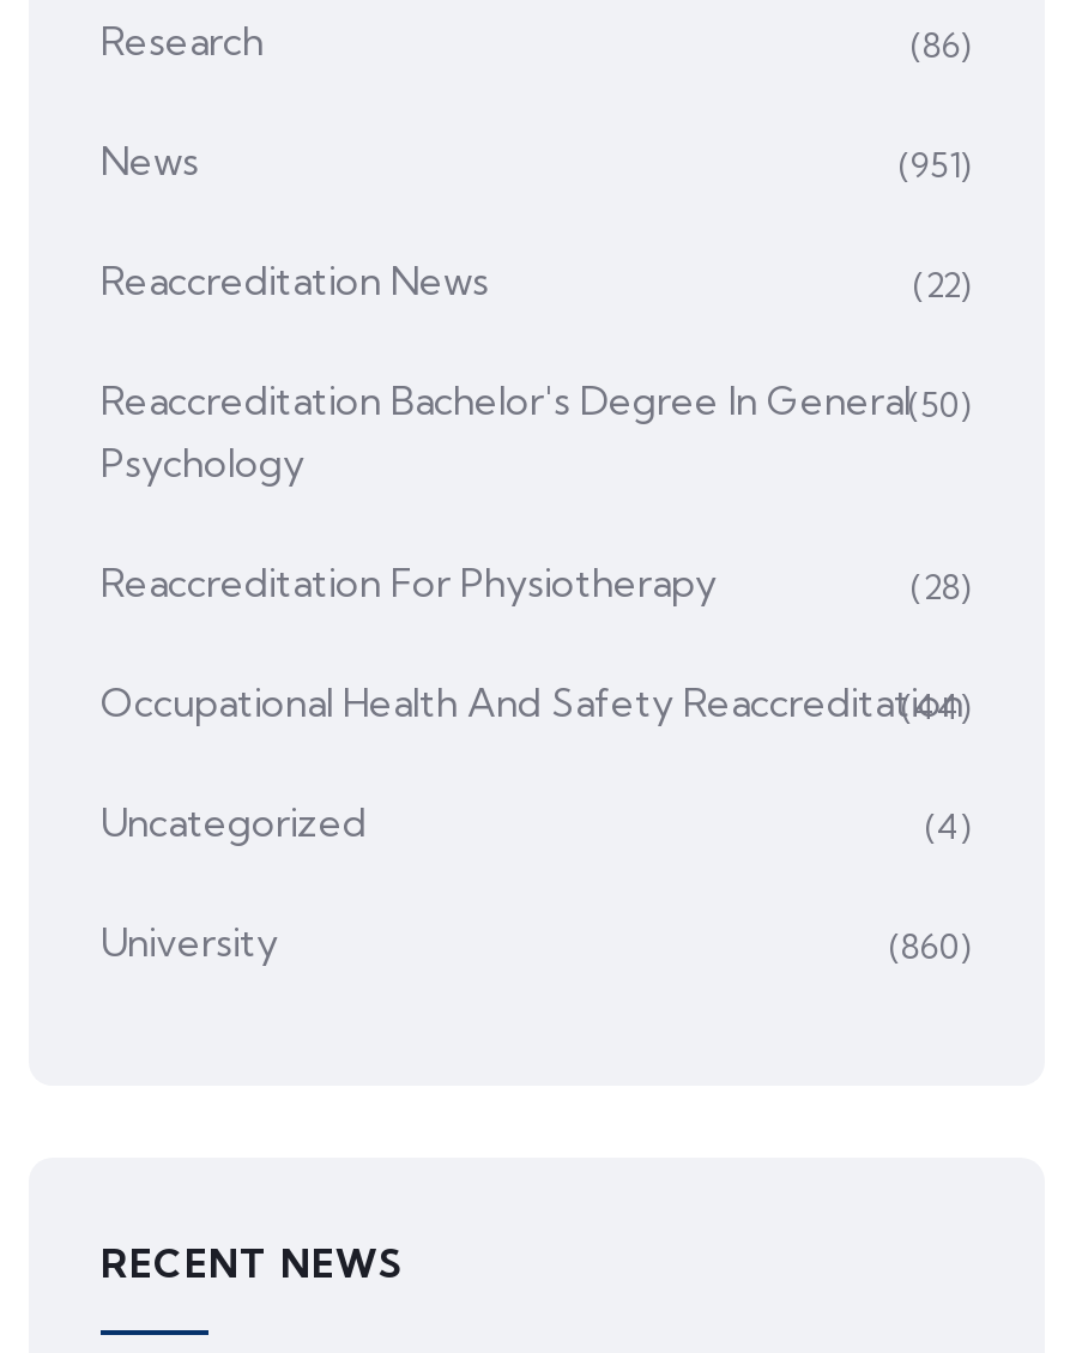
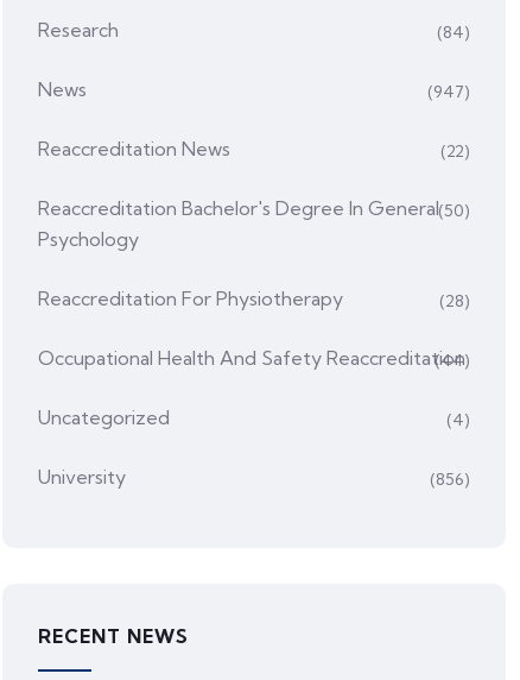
- (86)
+ (84)

- (951)
+ (947)

- (860)
+ (856)
